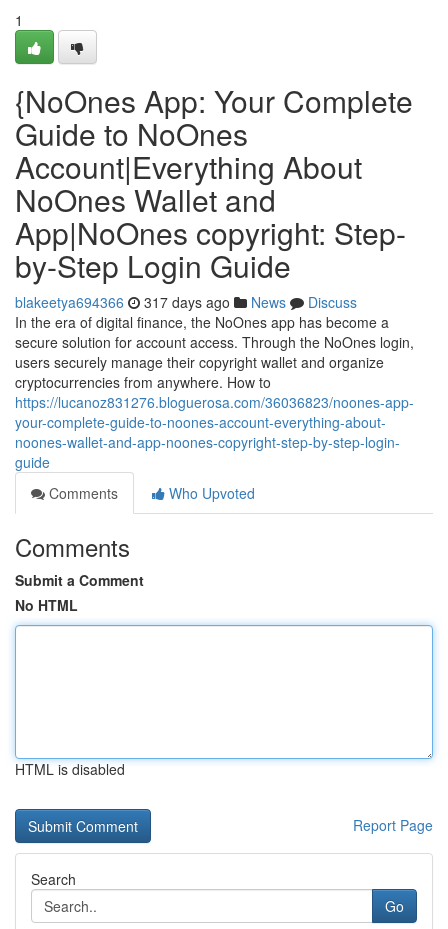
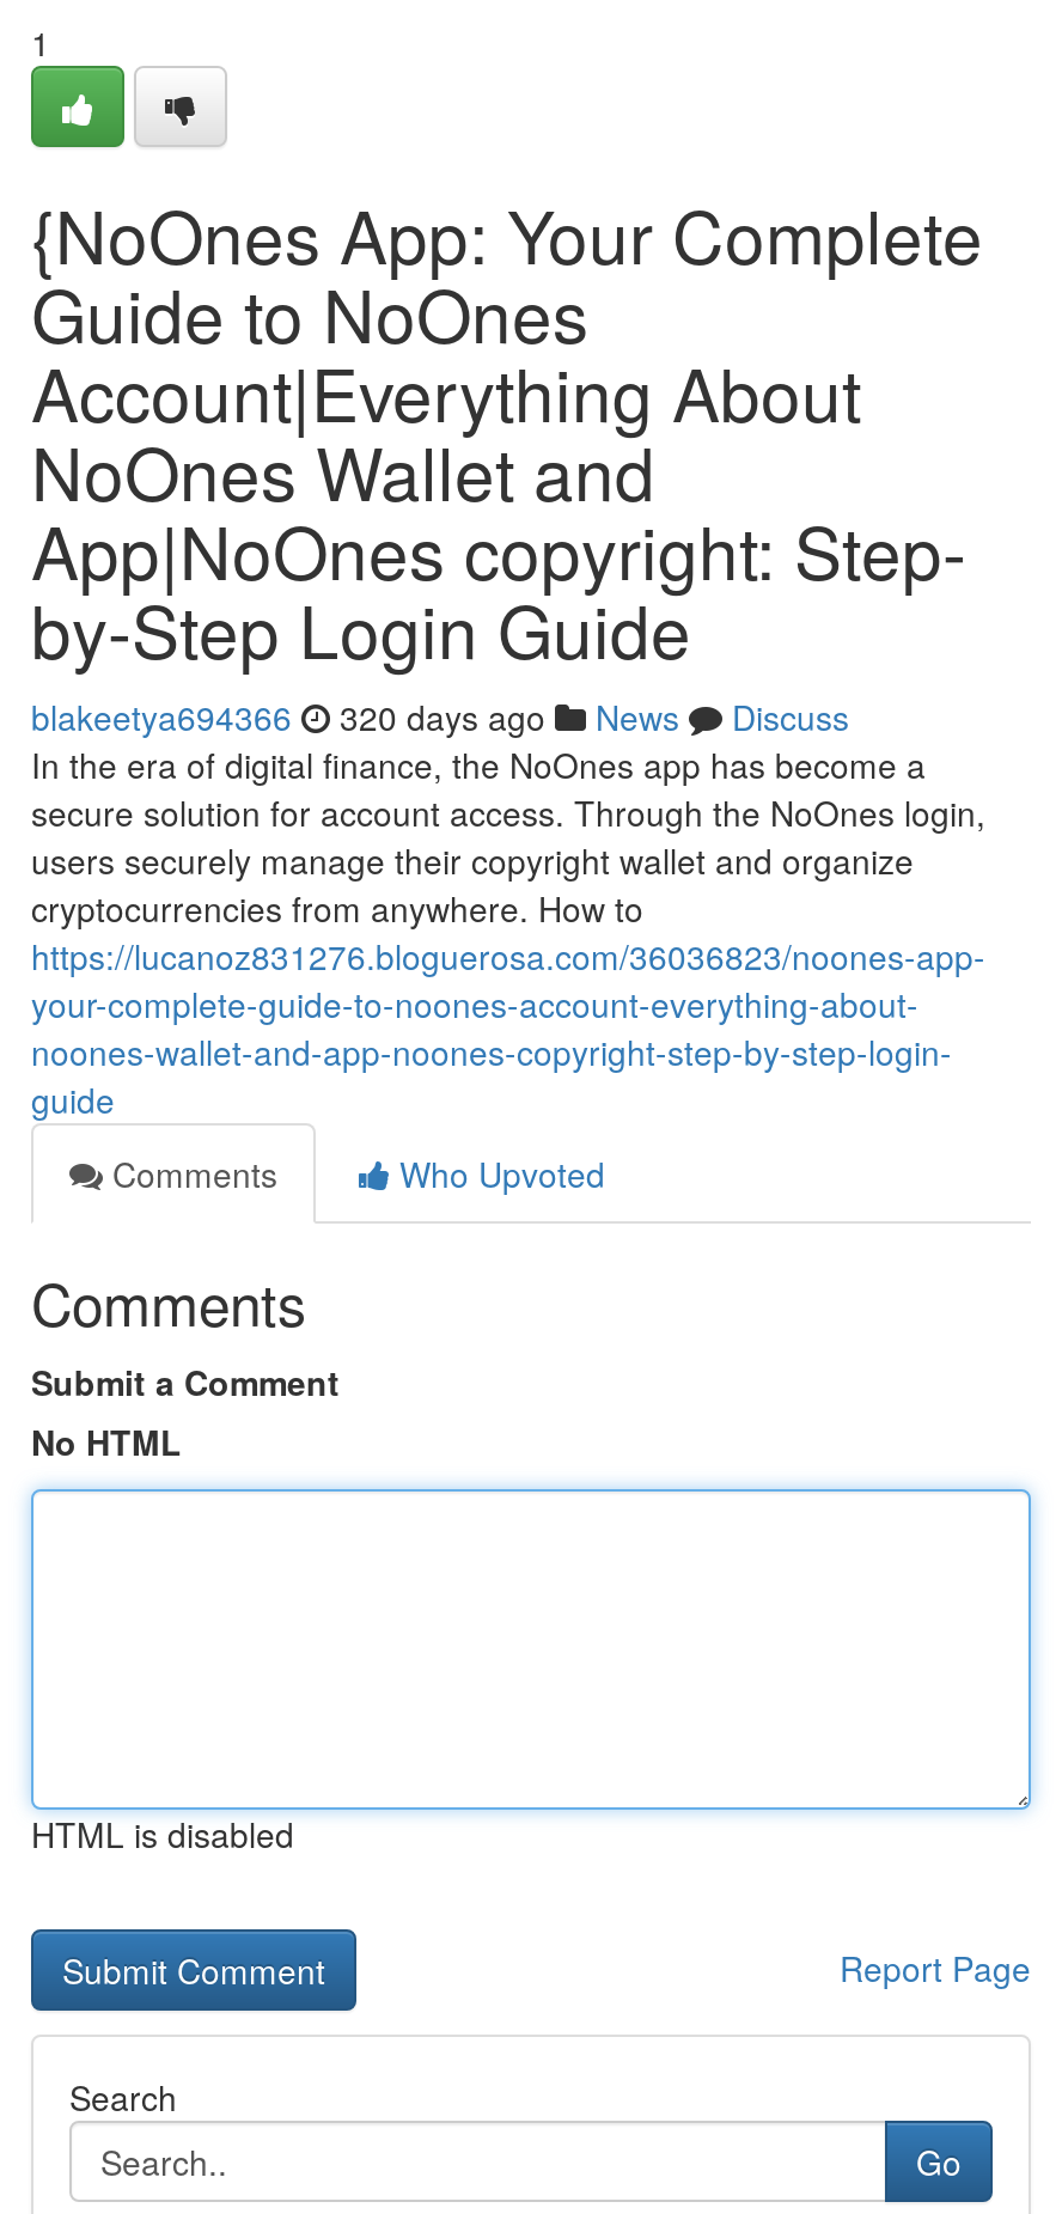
- blakeetya694366 317 days ago News Discuss
+ blakeetya694366 320 days ago News Discuss
